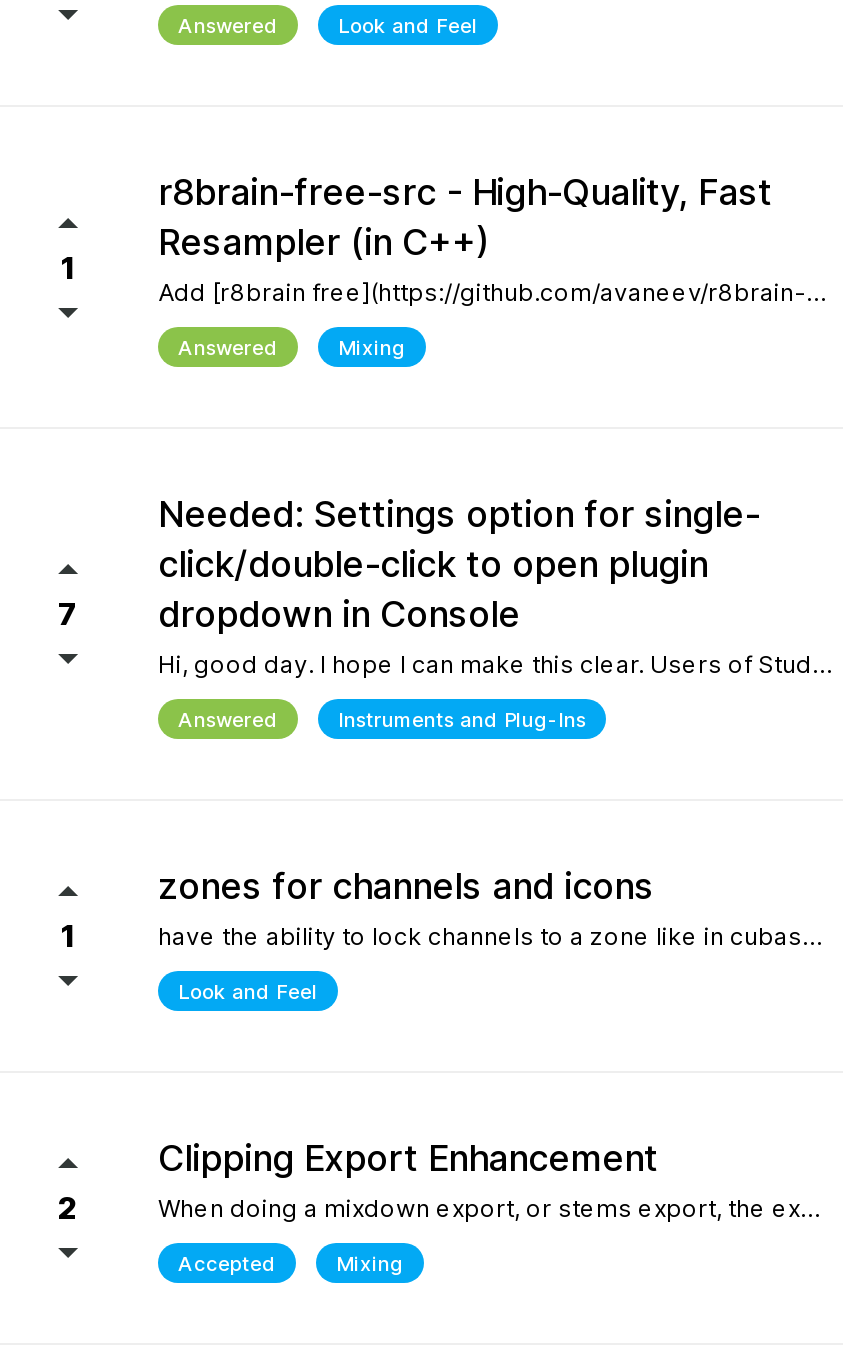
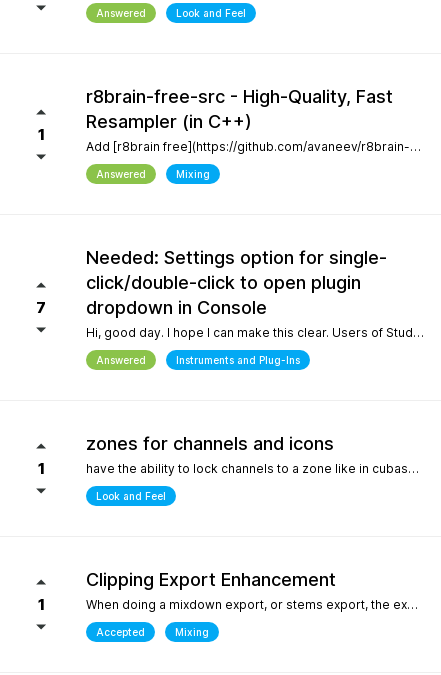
- 2
+ 1
